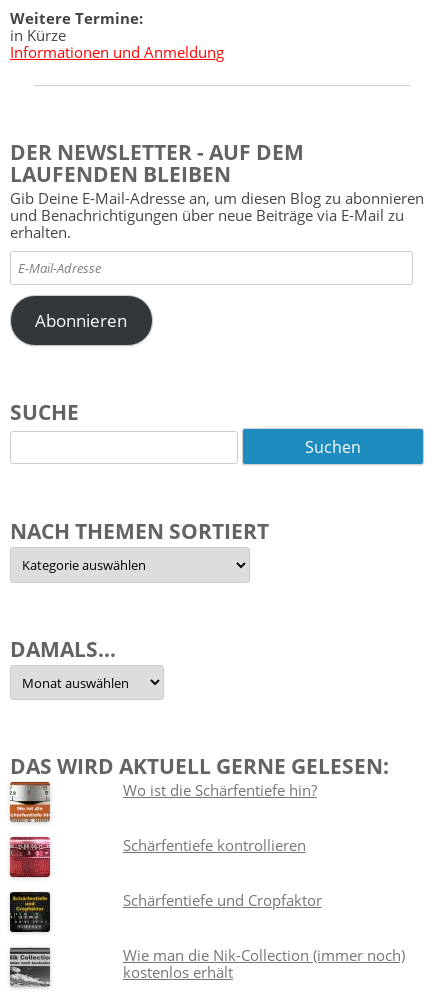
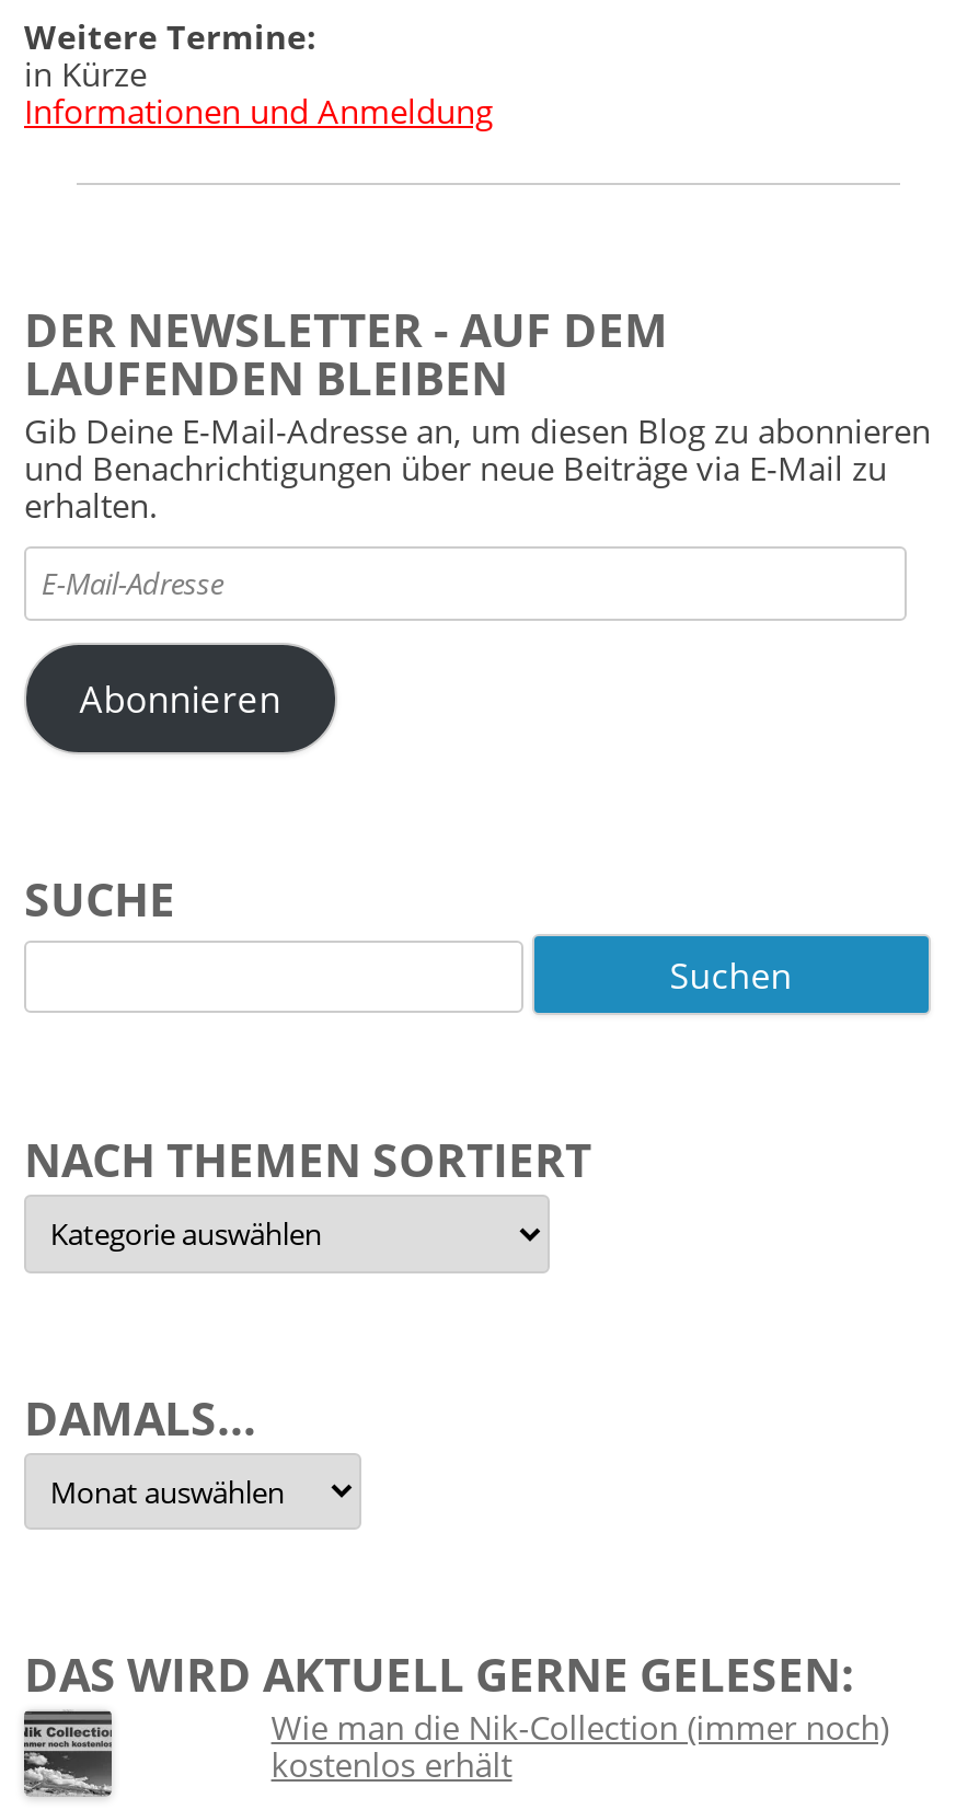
- [image]

- Wo ist die Schärfentiefe hin?
- Schärfentiefe kontrollieren
- Schärfentiefe und Cropfaktor

- [image]

- [image]
